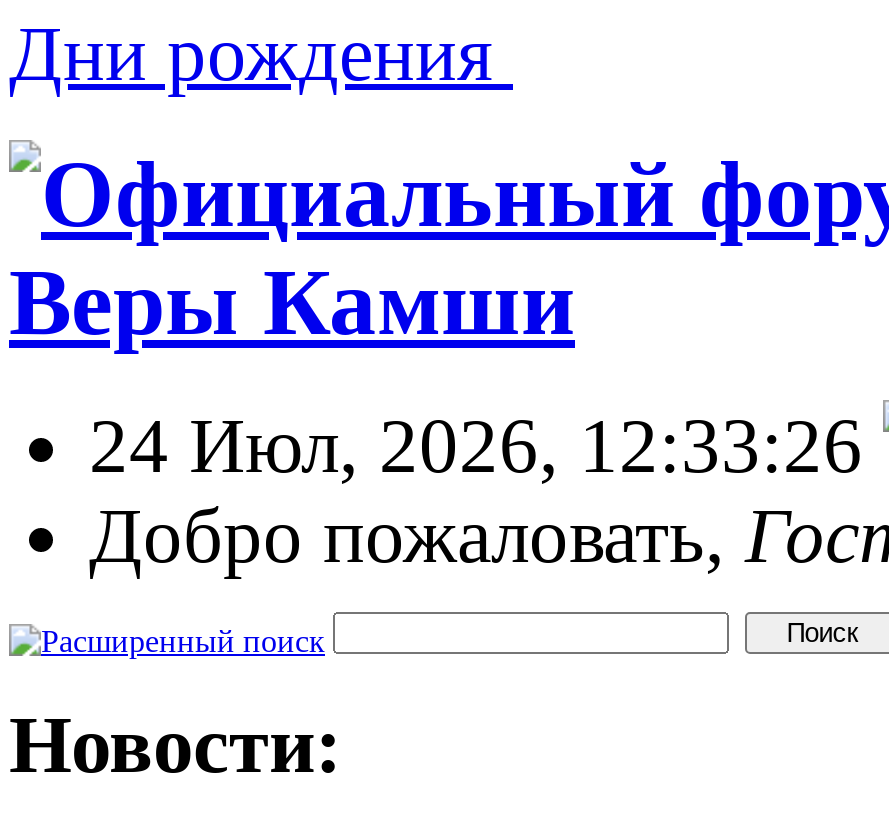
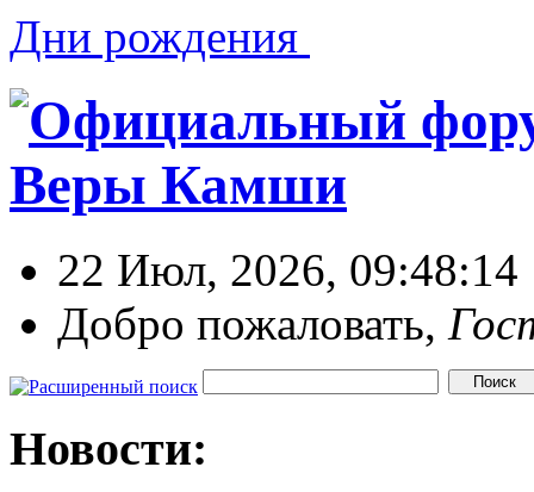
- 24 Июл, 2026, 12:33:26
+ 22 Июл, 2026, 09:48:14
